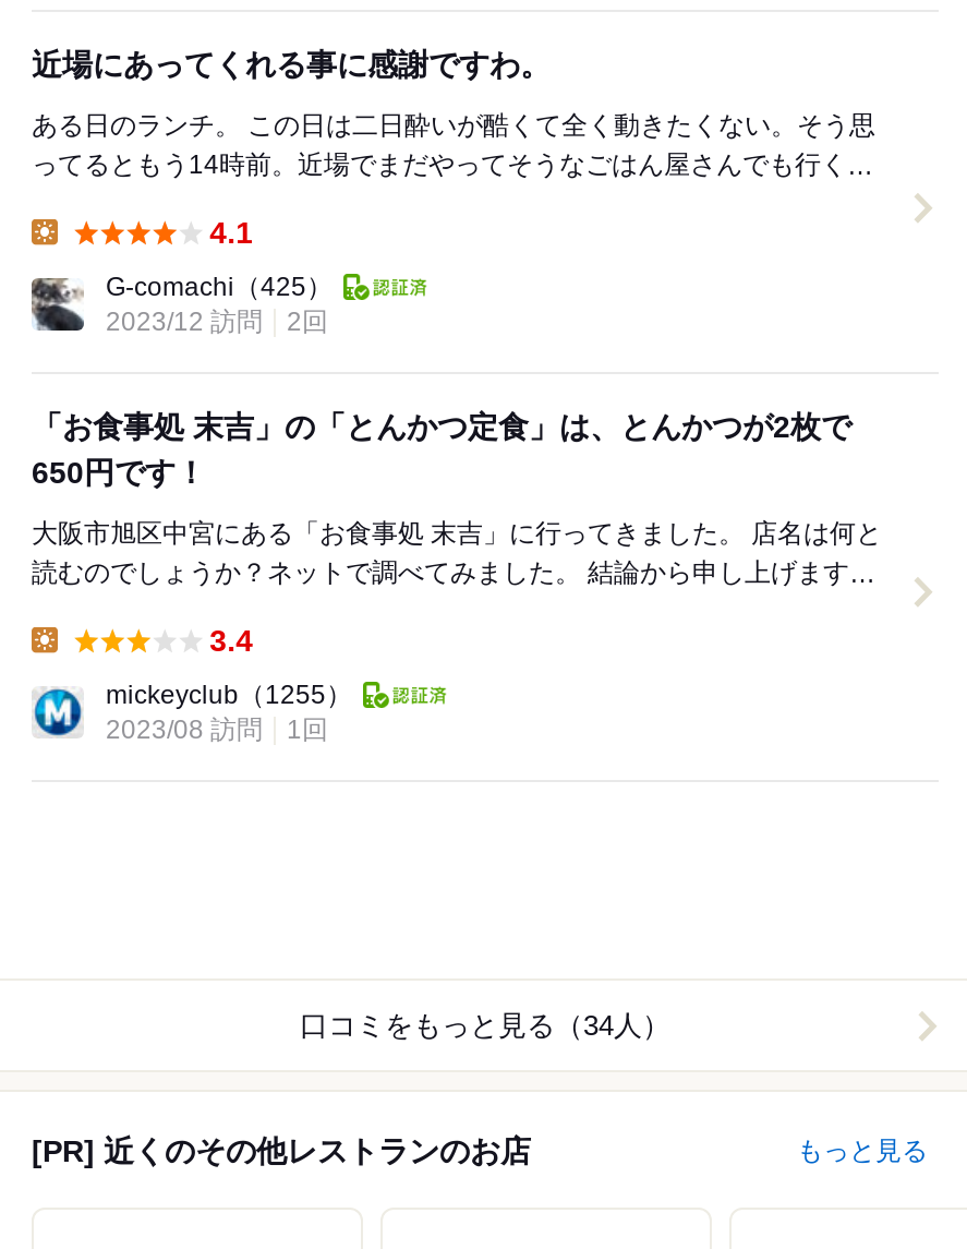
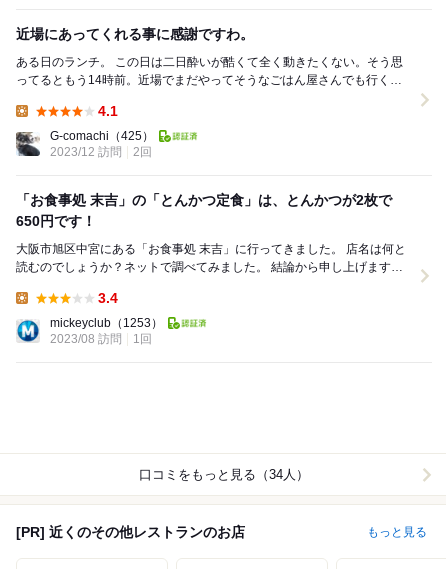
- mickeyclub（1255）
+ mickeyclub（1253）
